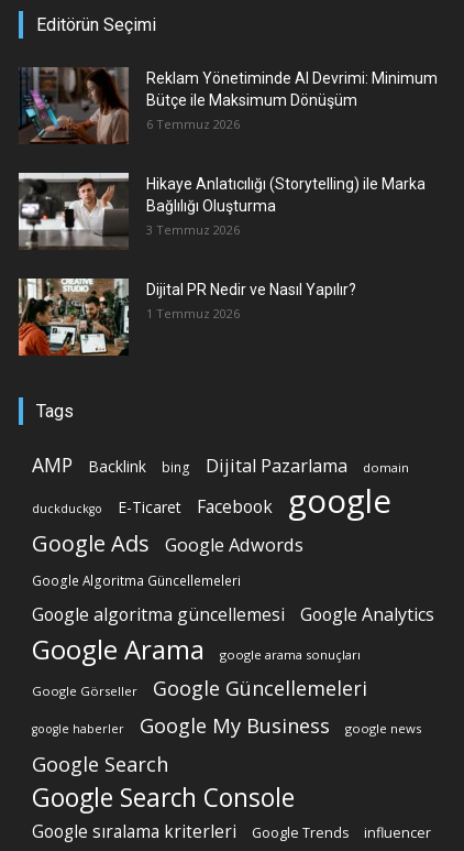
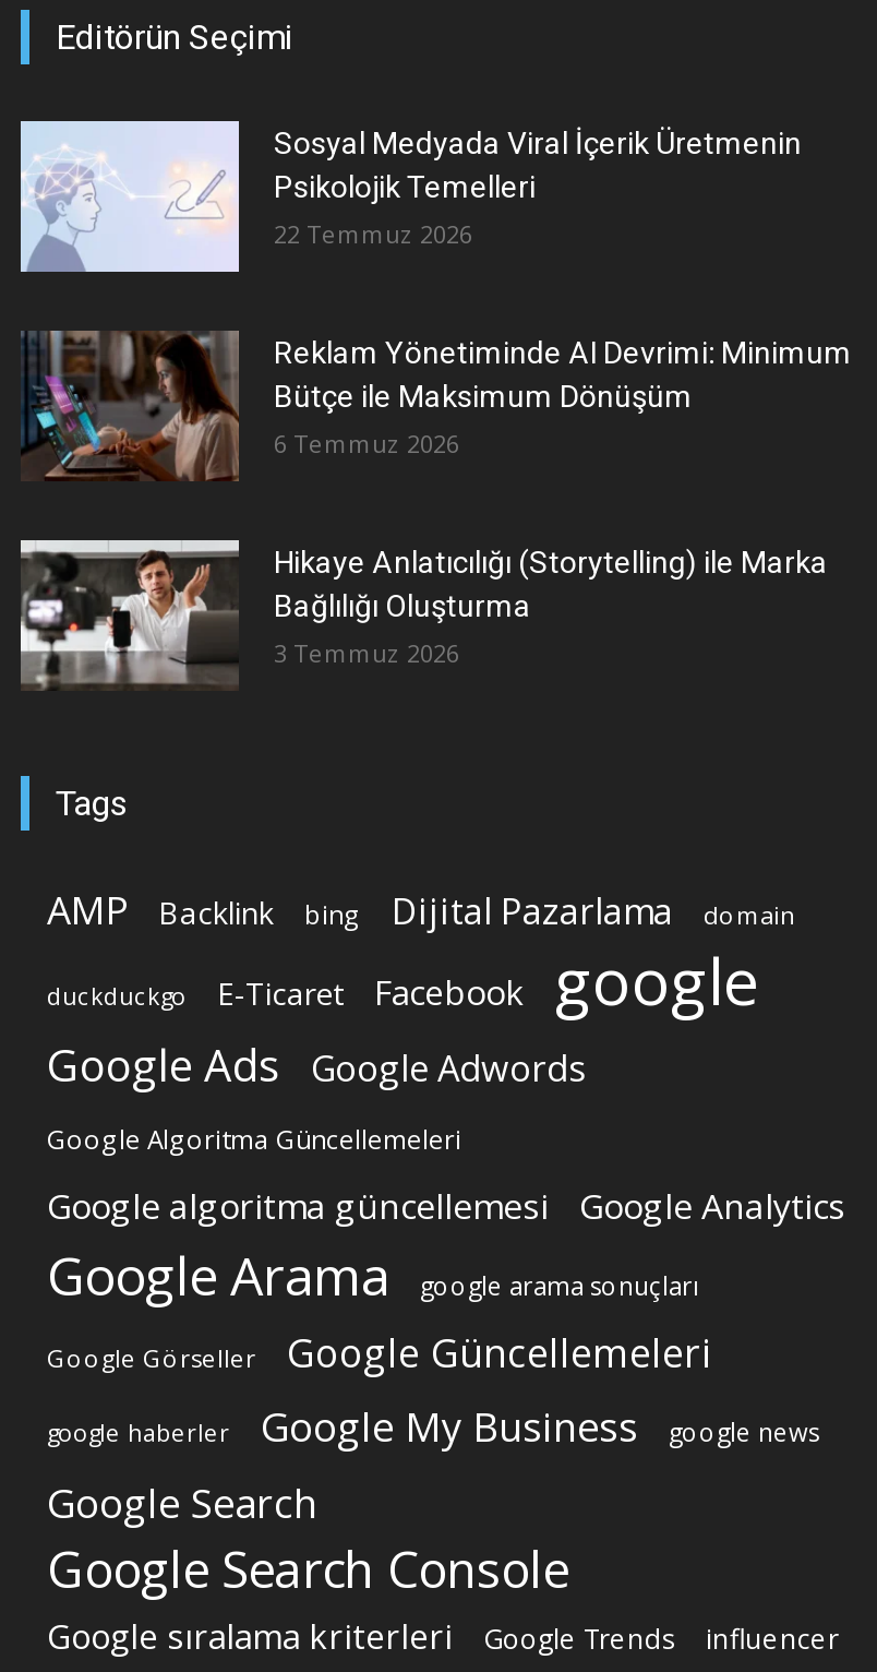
+ [image]
+ Sosyal Medyada Viral İçerik Üretmenin
+ Psikolojik Temelleri
+ 22 Temmuz 2026

moved down: [image] | Reklam Yönetiminde AI Devrimi: Minimum | Bütçe ile Maksimum Dönüşüm | 6 Temmuz 2026 | Hikaye Anlatıcılığı (Storytelling) ile Marka | Bağlılığı Oluşturma | 3 Temmuz 2026

- [image]
- Dijital PR Nedir ve Nasıl Yapılır?
- 1 Temmuz 2026
